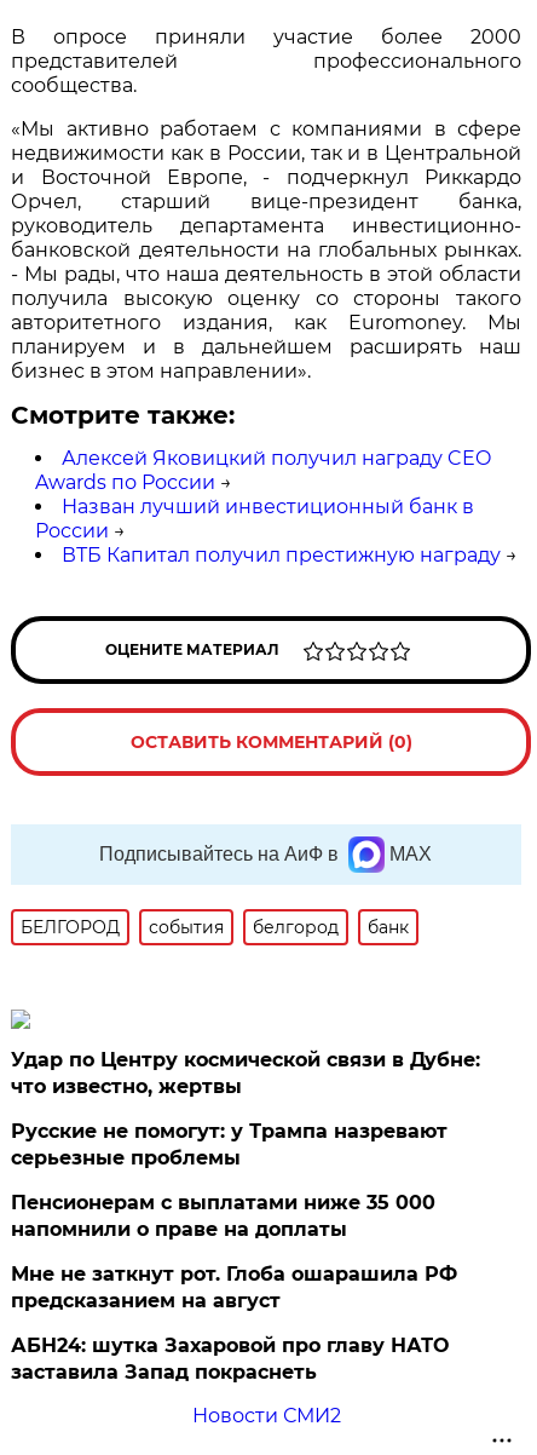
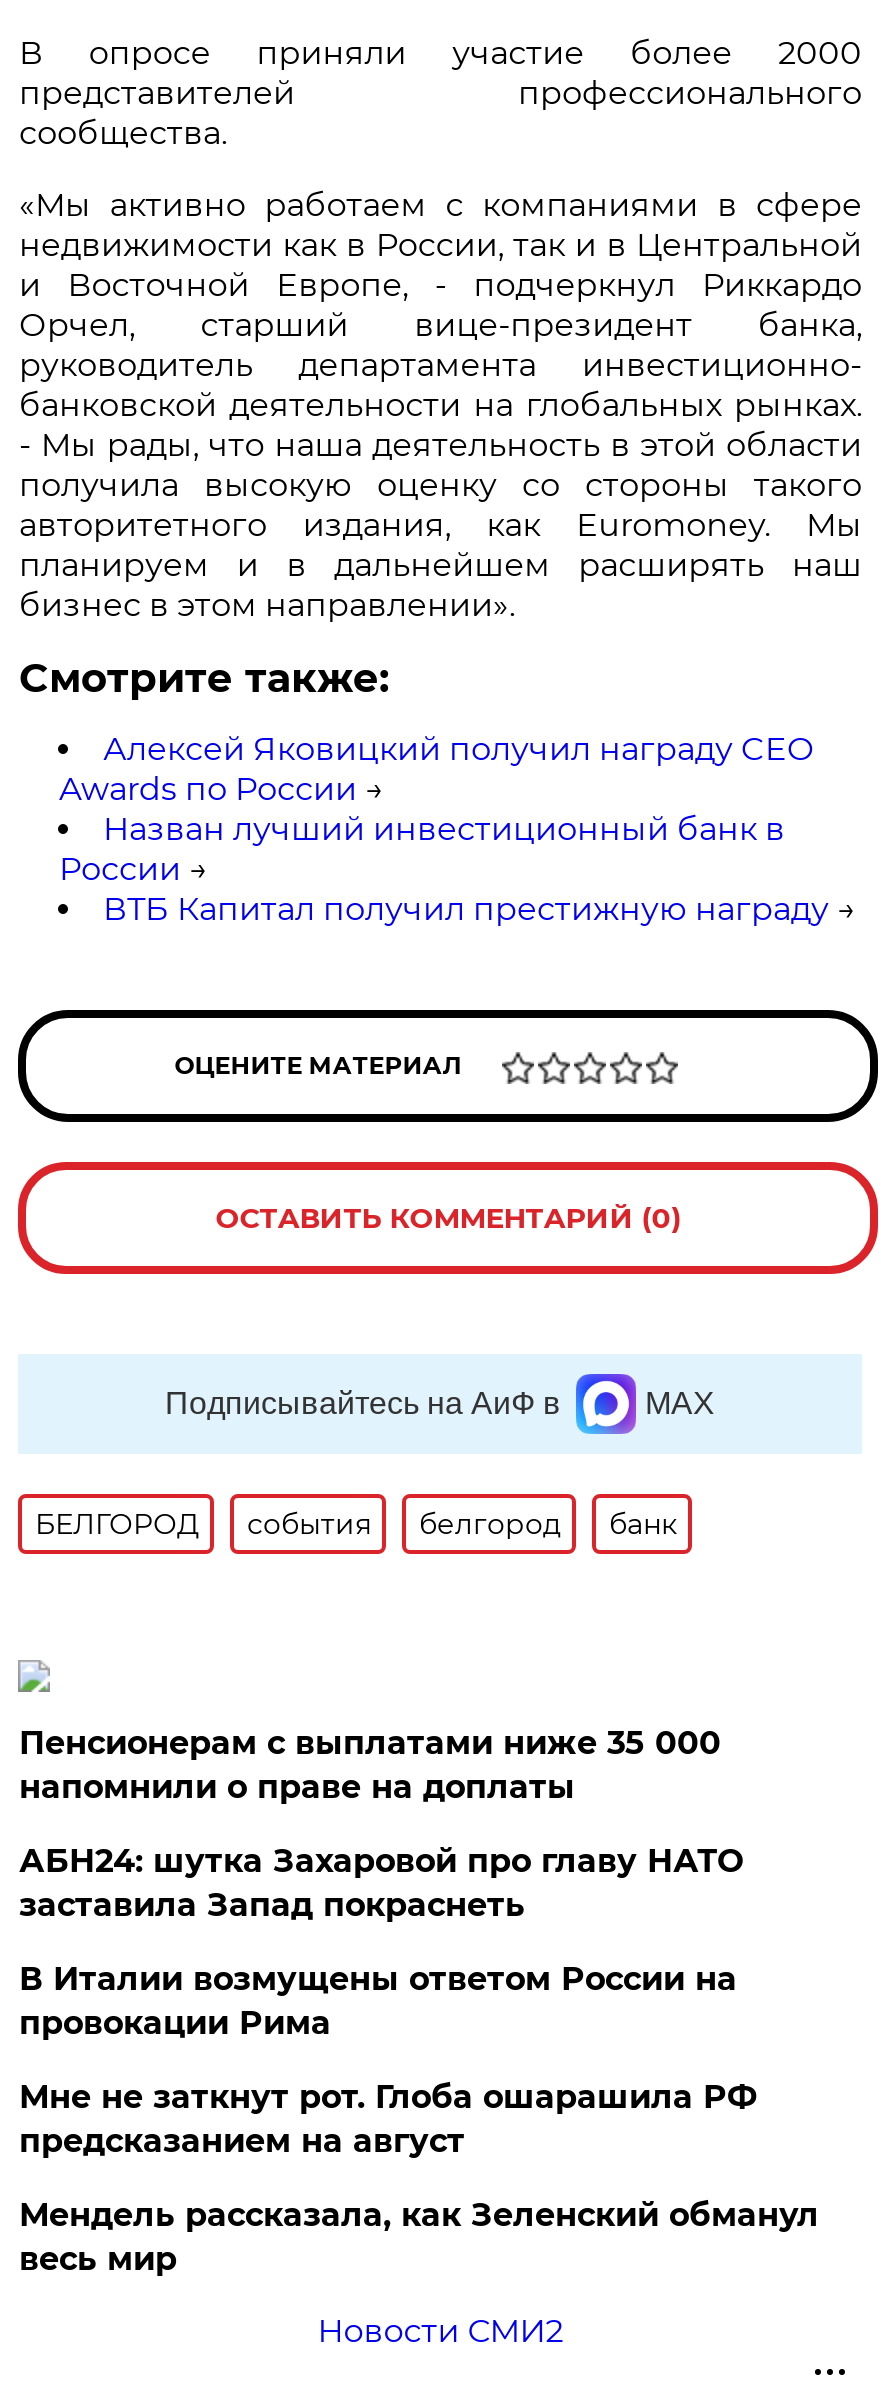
- Удар по Центру космической связи в Дубне:
- что известно, жертвы
- Русские не помогут: у Трампа назревают
- серьезные проблемы

moved up: Пенсионерам с выплатами ниже 35 000 | напомнили о праве на доплаты

+ В Италии возмущены ответом России на
+ провокации Рима

+ Мендель рассказала, как Зеленский обманул
+ весь мир

moved up: АБН24: шутка Захаровой про главу НАТО | заставила Запад покраснеть
